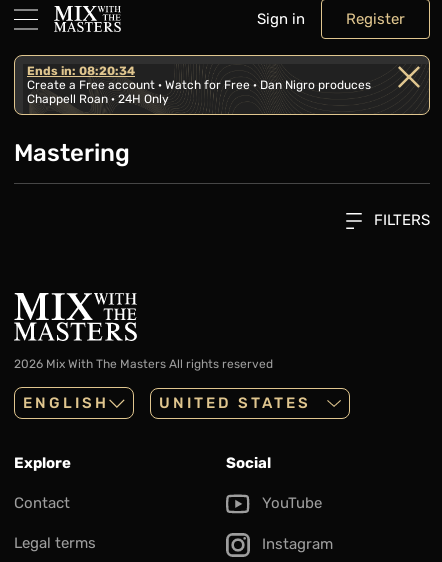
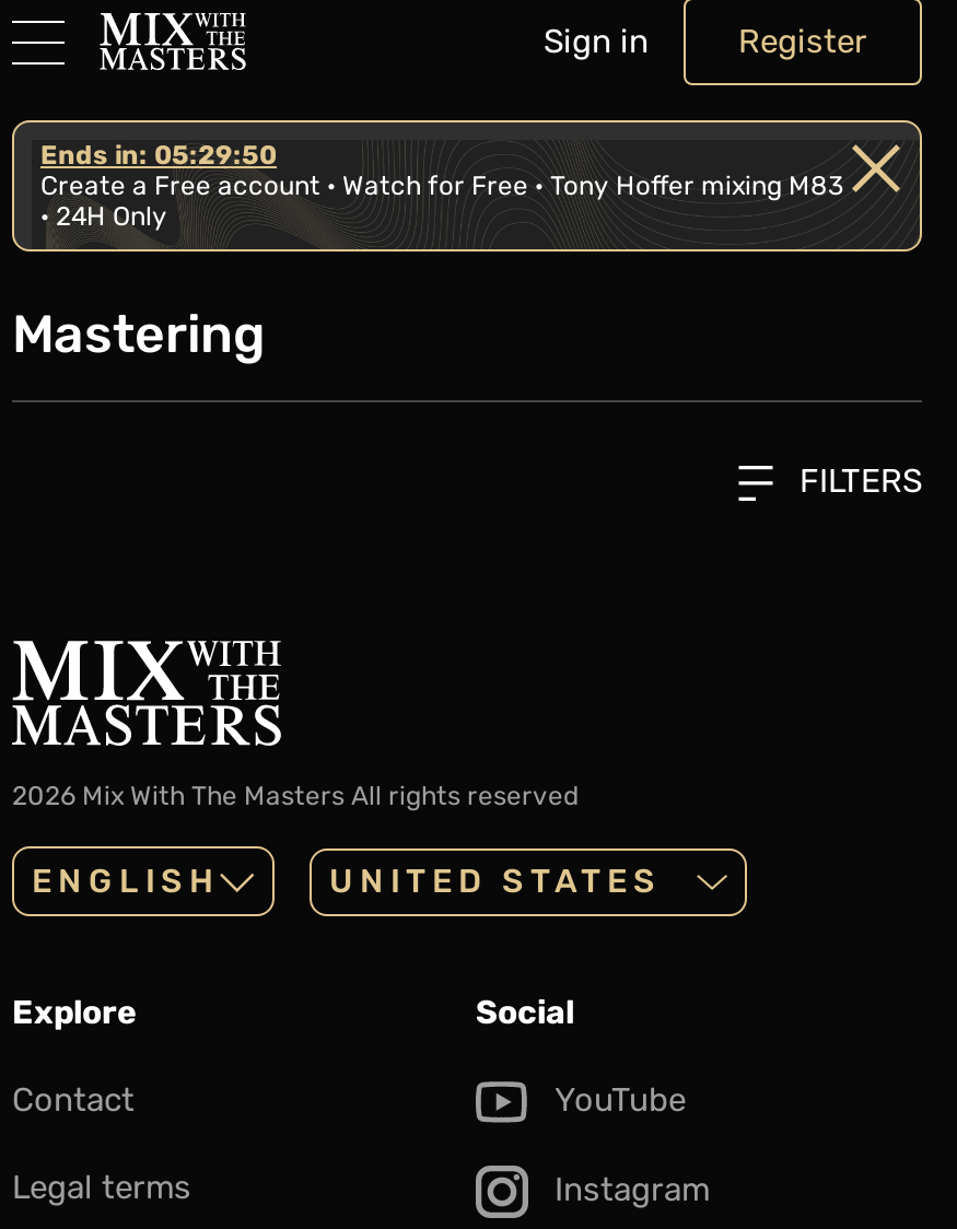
- Ends in: 08:20:34
- Create a Free account · Watch for Free · Dan Nigro produces
- Chappell Roan · 24H Only
+ Ends in: 05:29:50
+ Create a Free account · Watch for Free · Tony Hoffer mixing M83
+ · 24H Only
